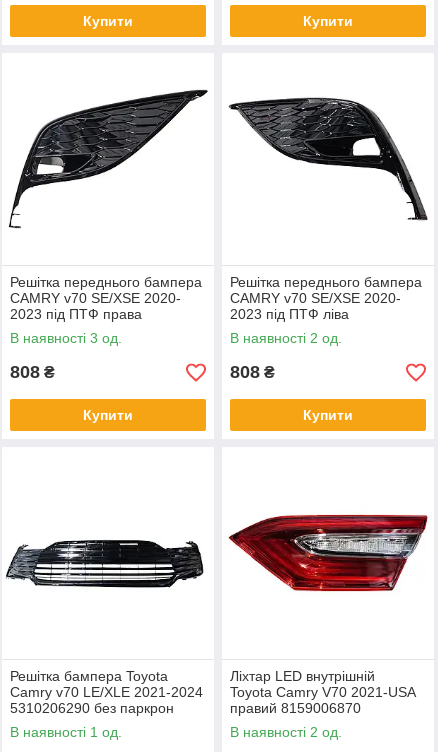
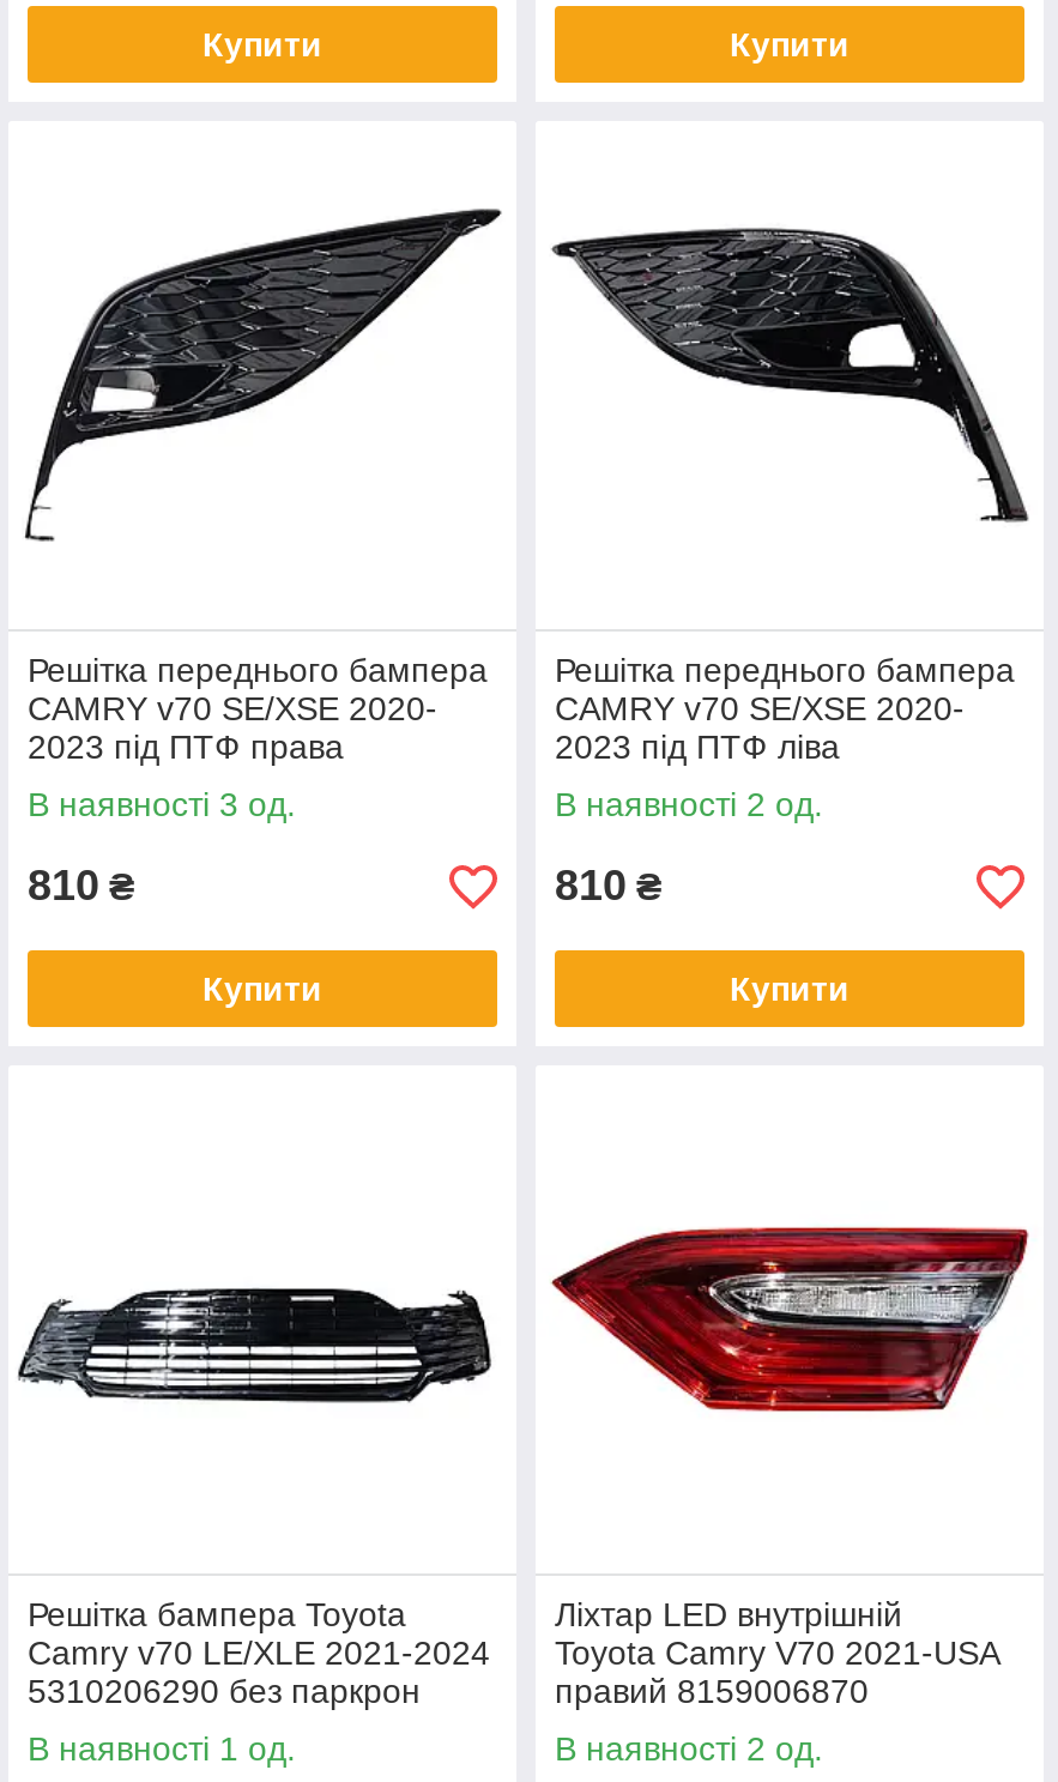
- 808 ₴
+ 810 ₴

- 808 ₴
+ 810 ₴
